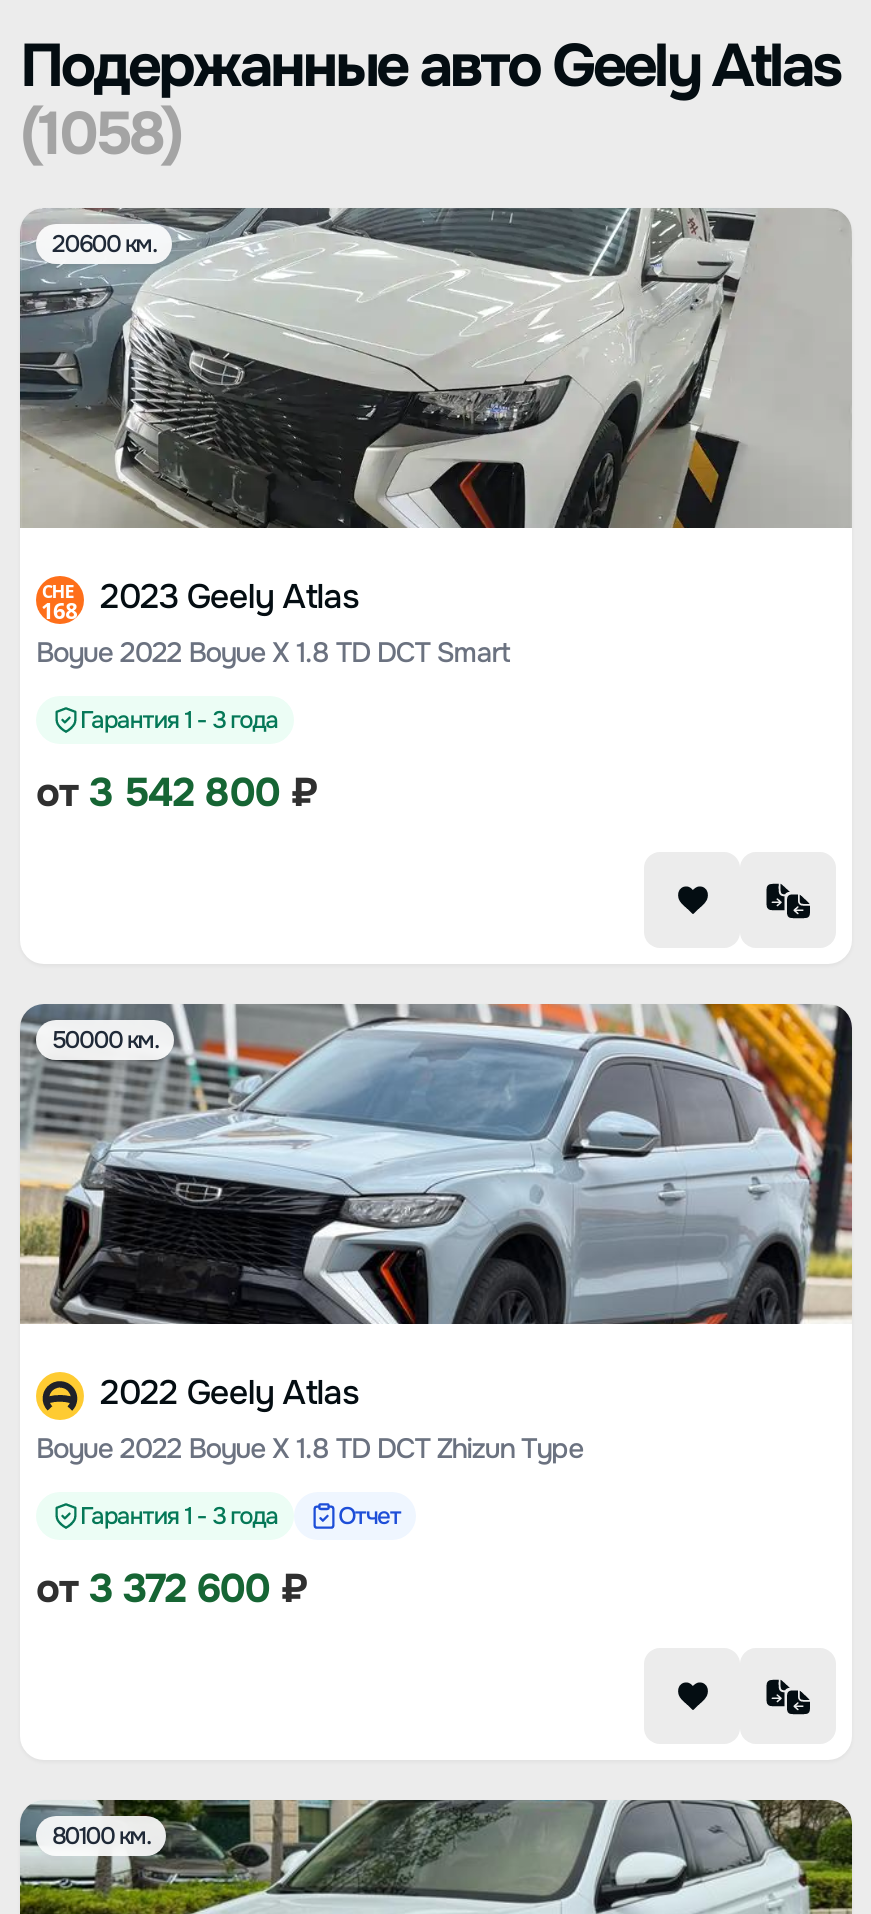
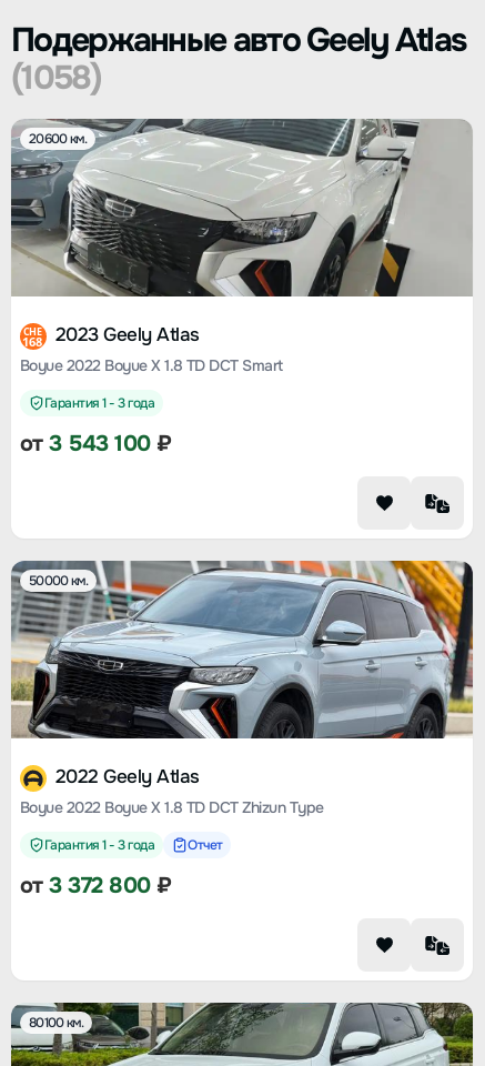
- от 3 542 800 ₽
+ от 3 543 100 ₽

- от 3 372 600 ₽
+ от 3 372 800 ₽
